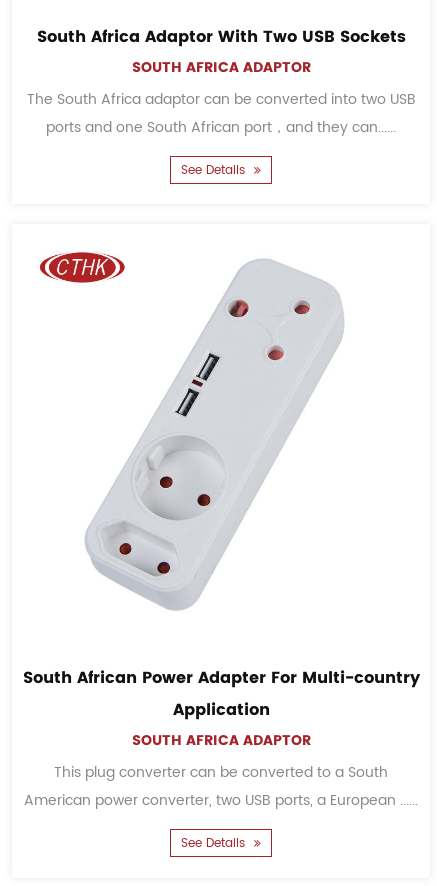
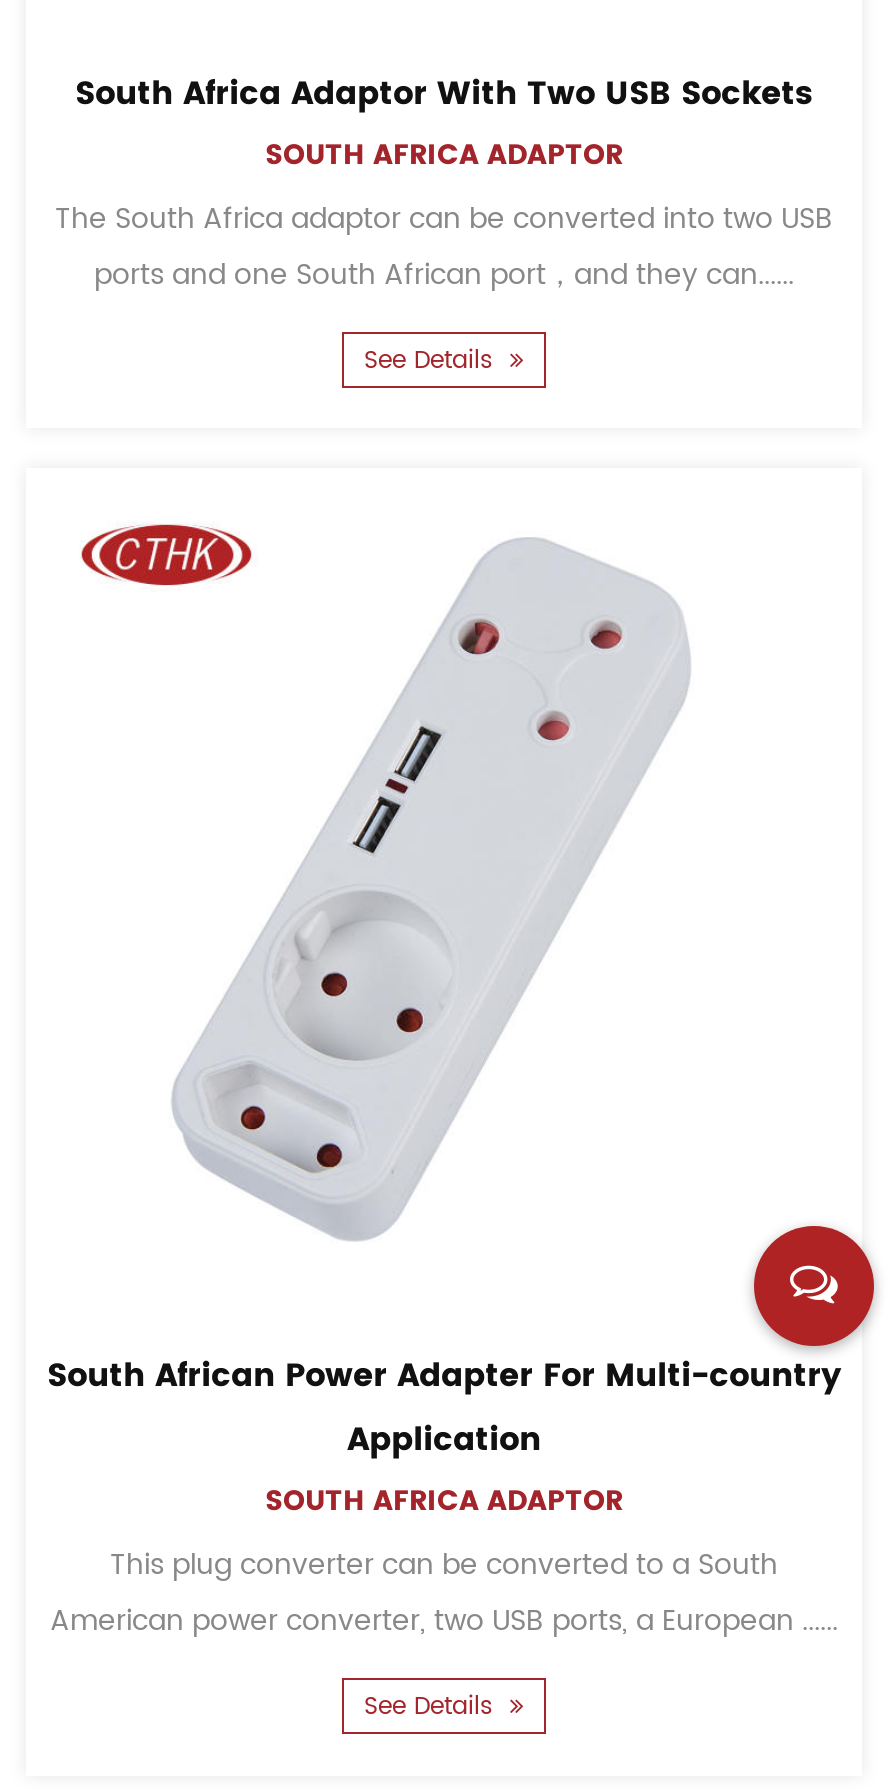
+ [image]
